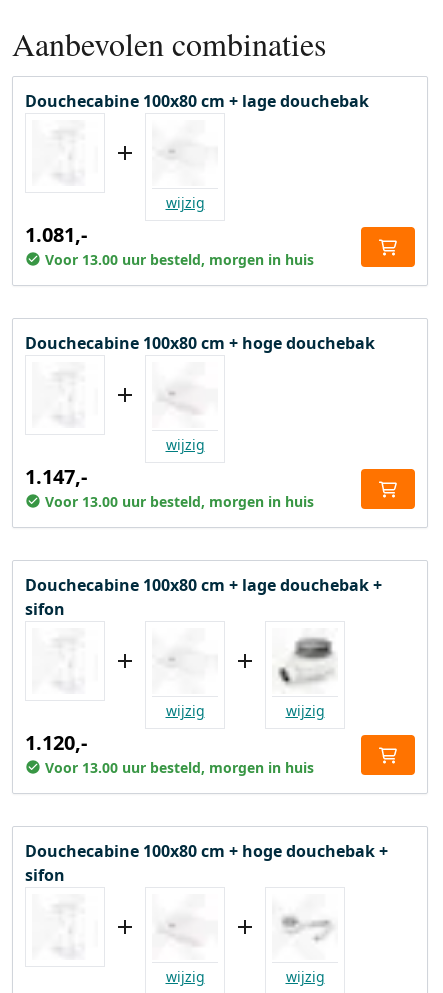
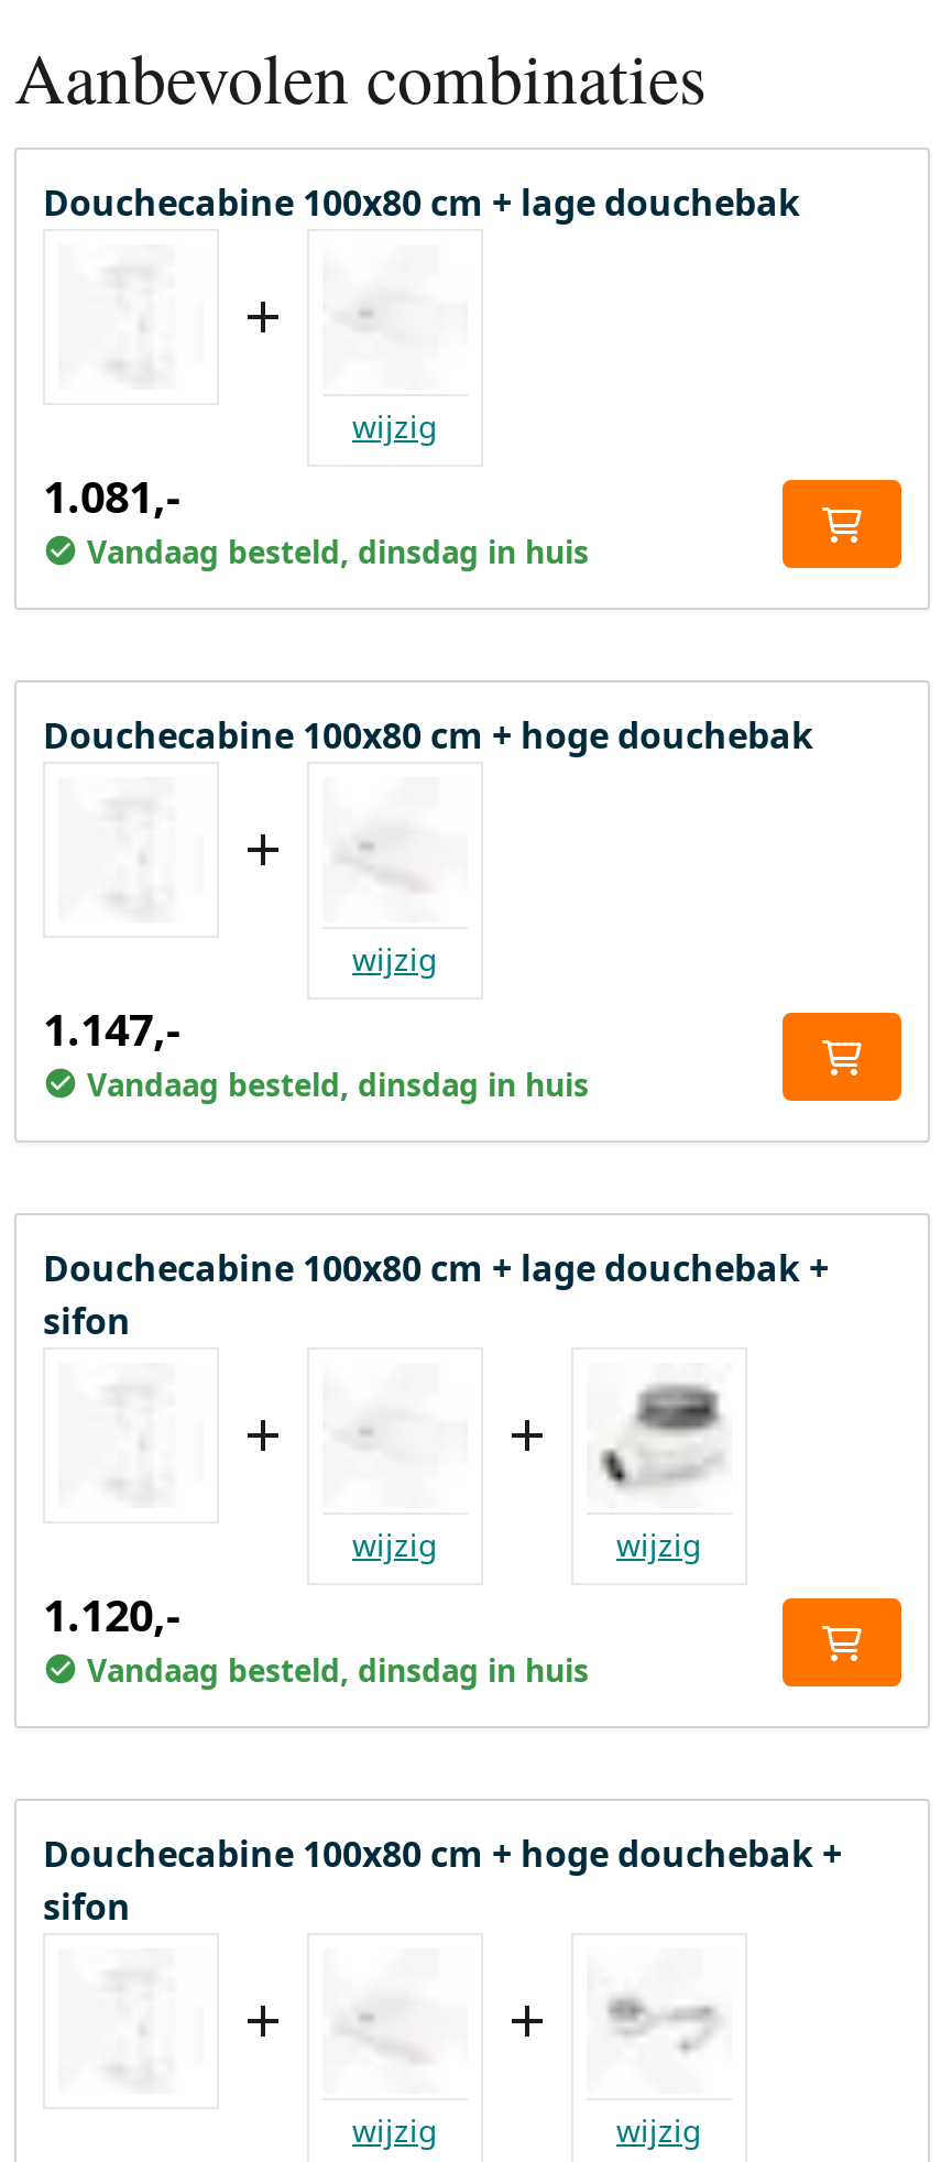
- Voor 13.00 uur besteld, morgen in huis
+ Vandaag besteld, dinsdag in huis

- Voor 13.00 uur besteld, morgen in huis
+ Vandaag besteld, dinsdag in huis

- Voor 13.00 uur besteld, morgen in huis
+ Vandaag besteld, dinsdag in huis
